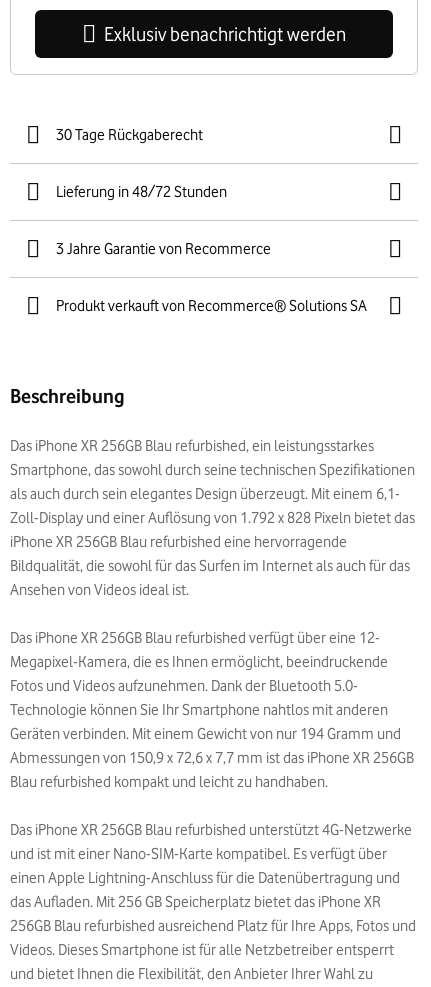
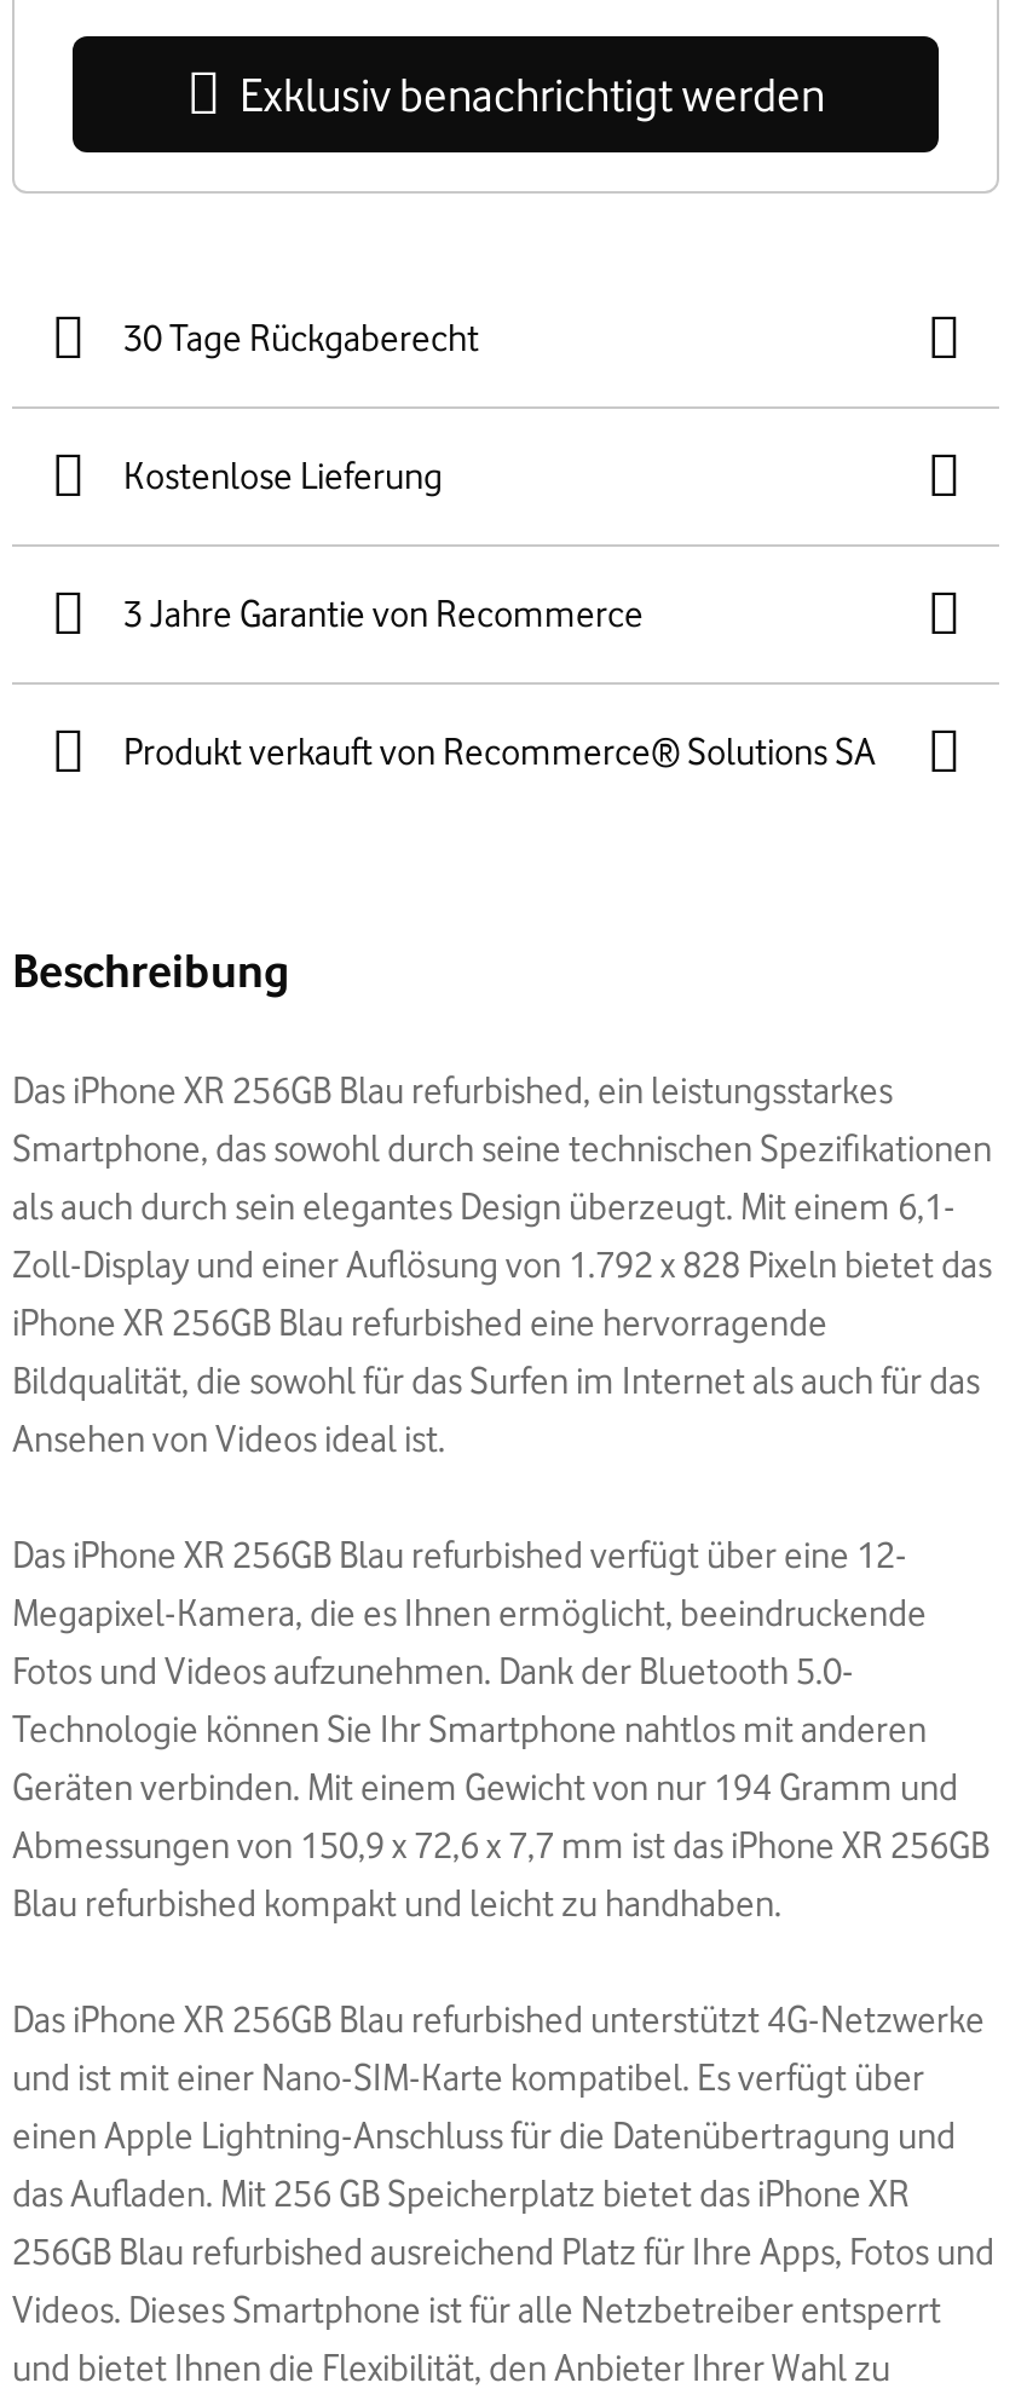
- Lieferung in 48/72 Stunden
+ Kostenlose Lieferung
